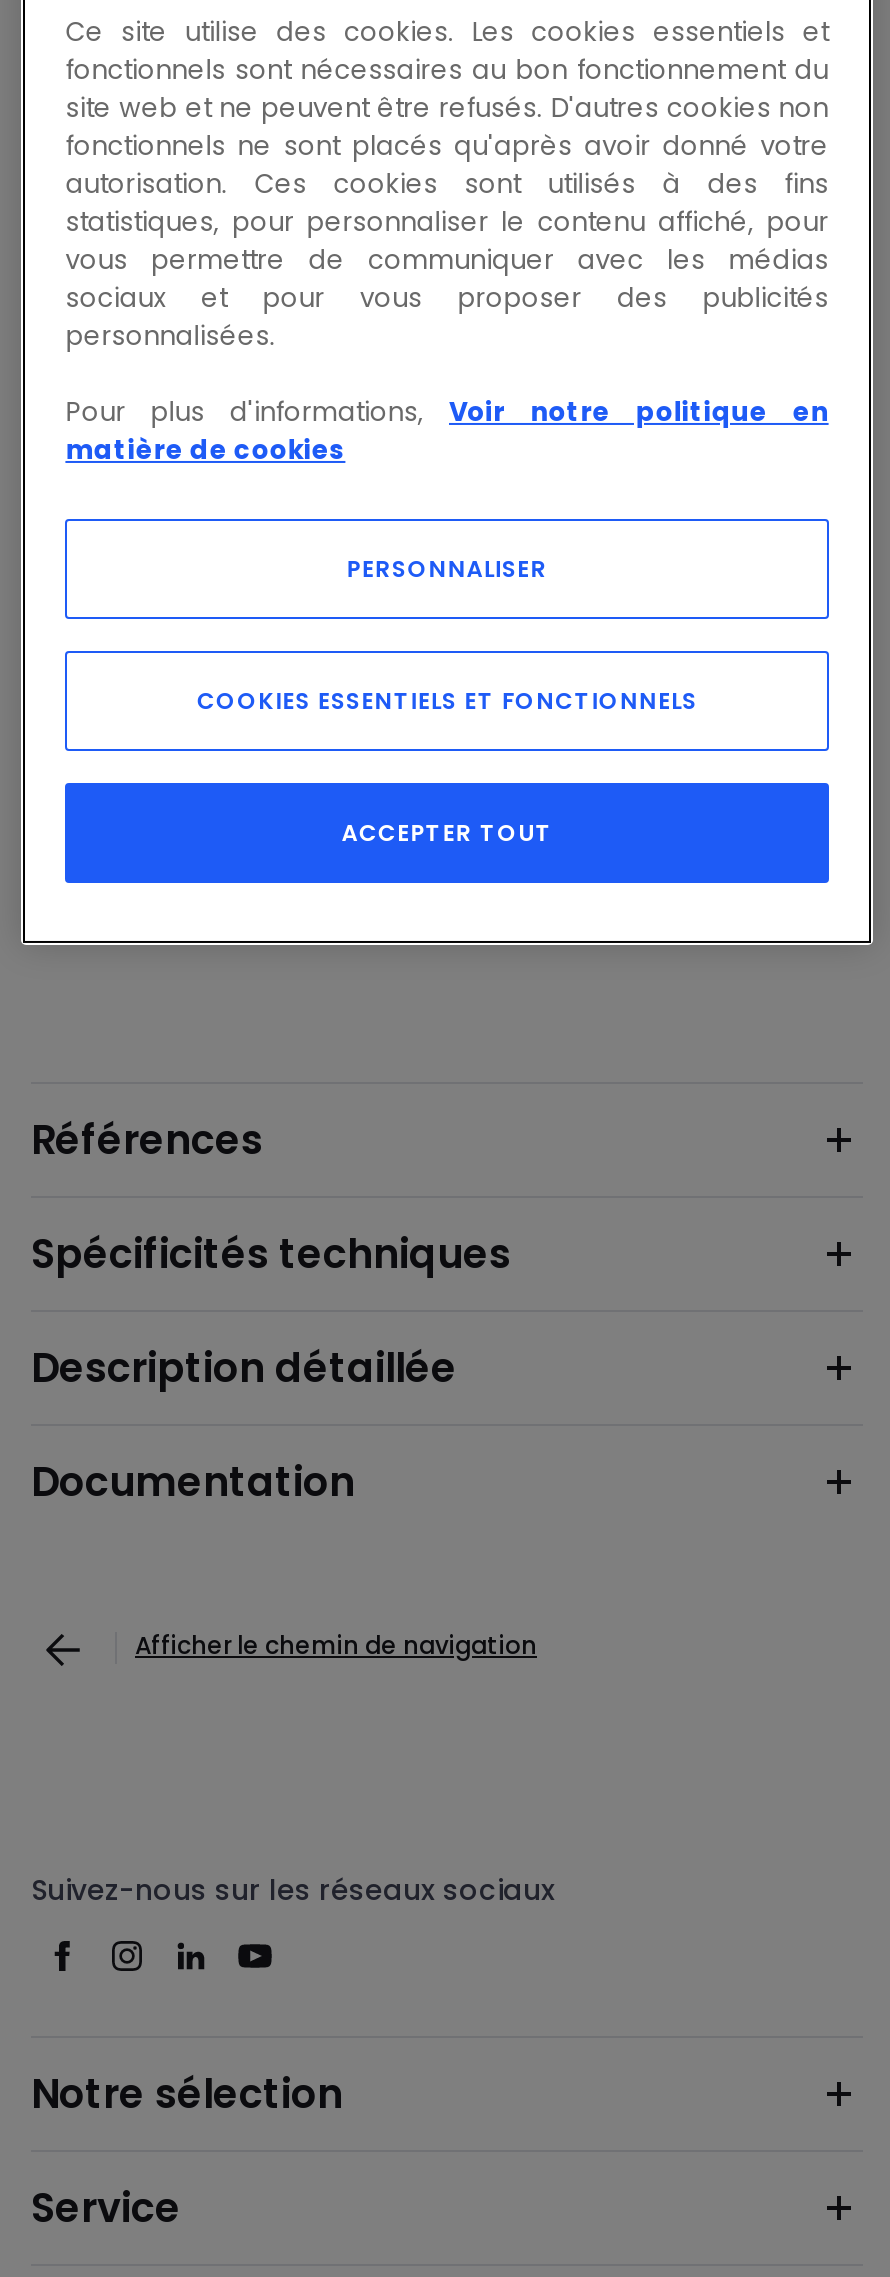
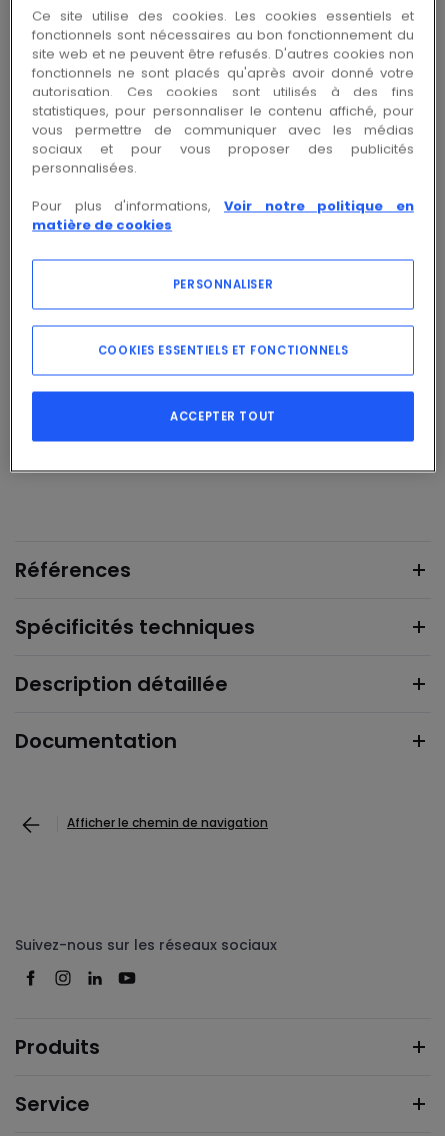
- Notre sélection
+ Produits
